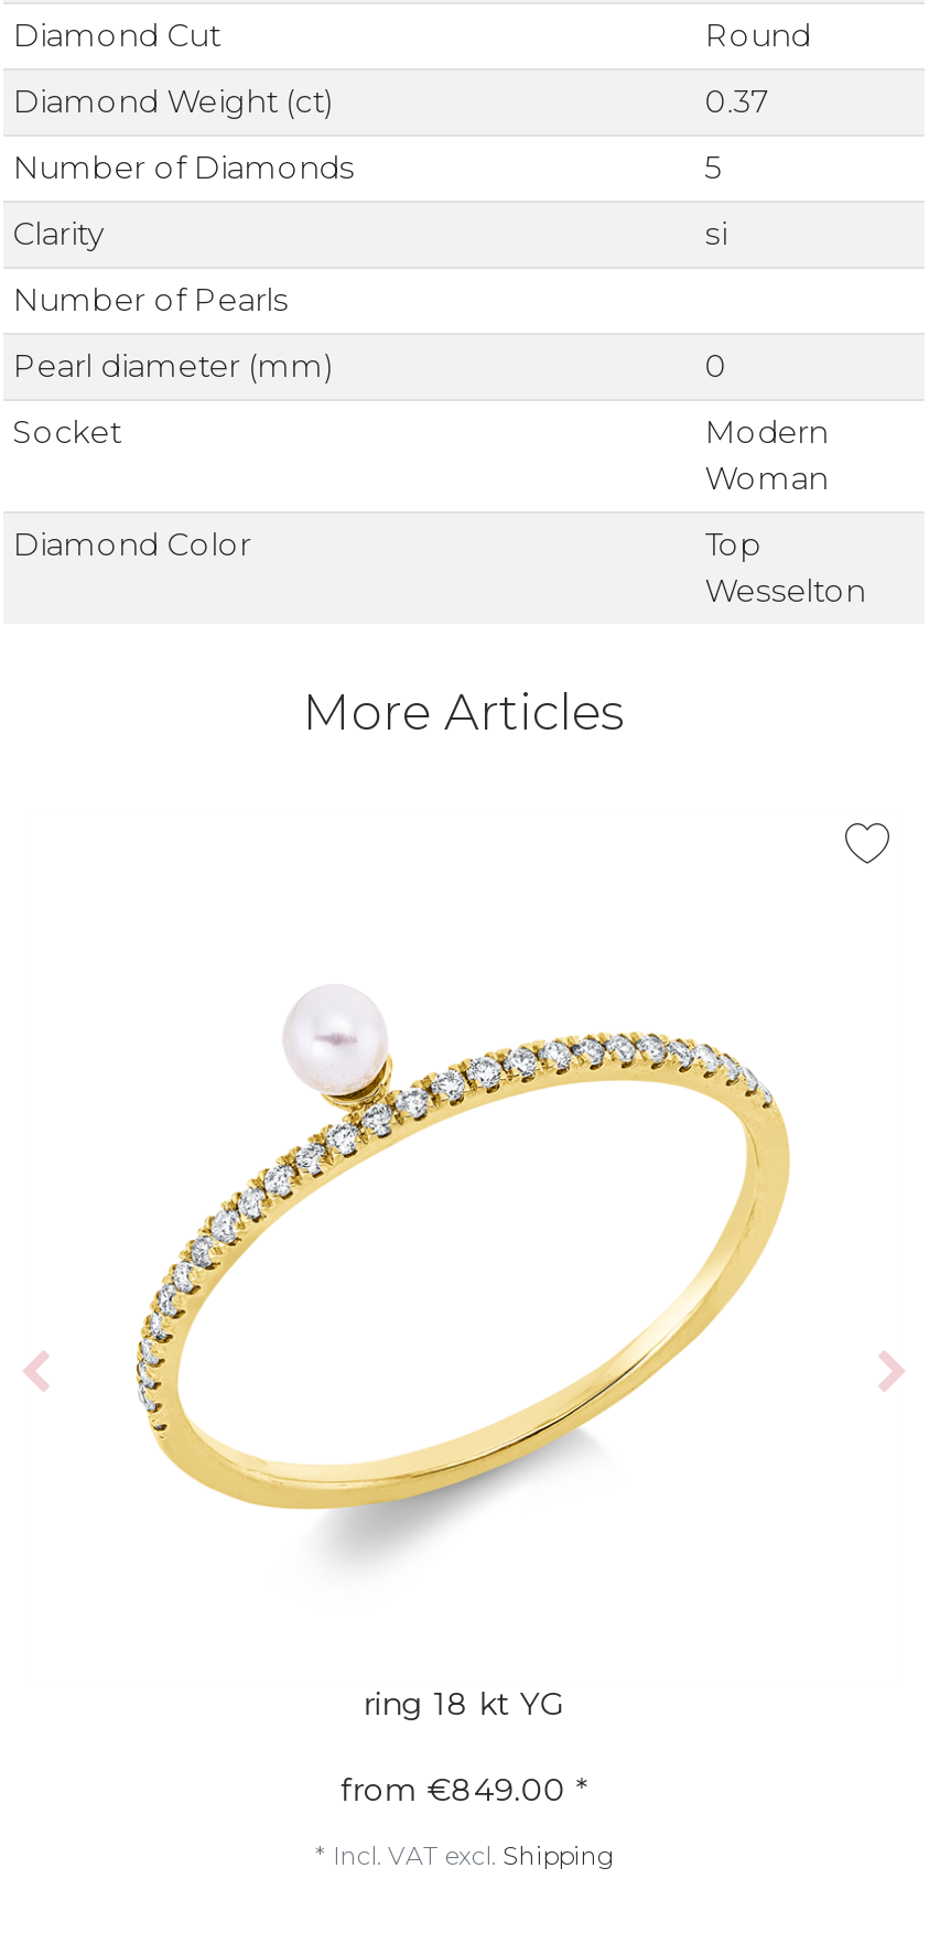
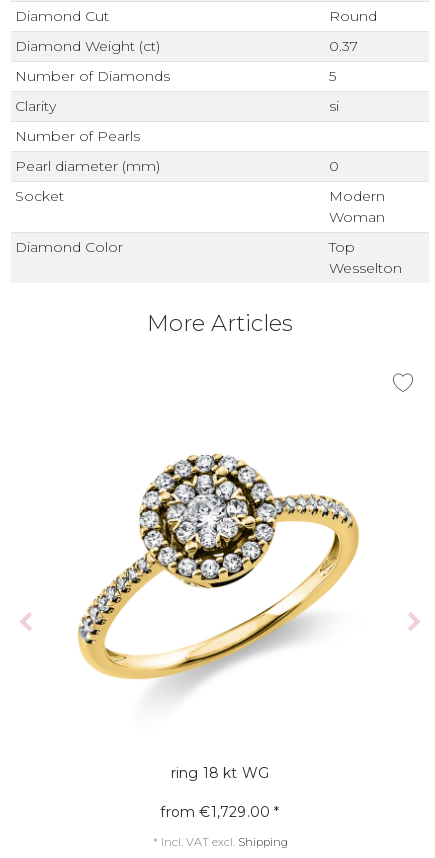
- [image]
+ [image]

- ring 18 kt YG
+ ring 18 kt WG

- from €849.00 *
+ from €1,729.00 *
